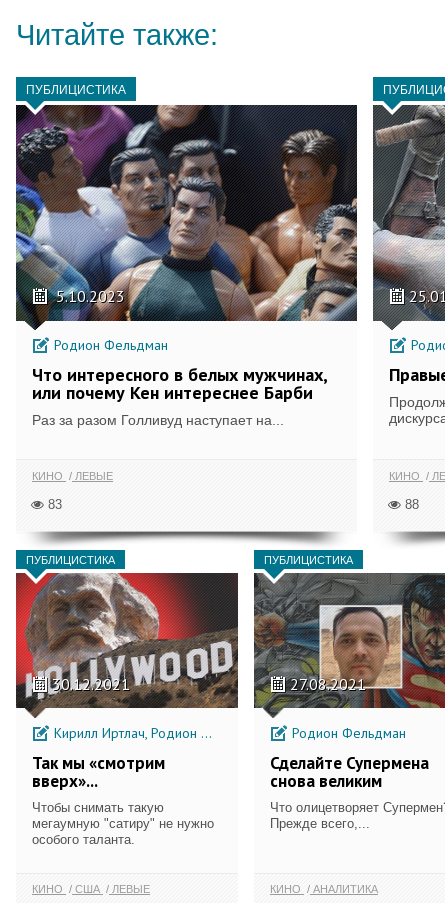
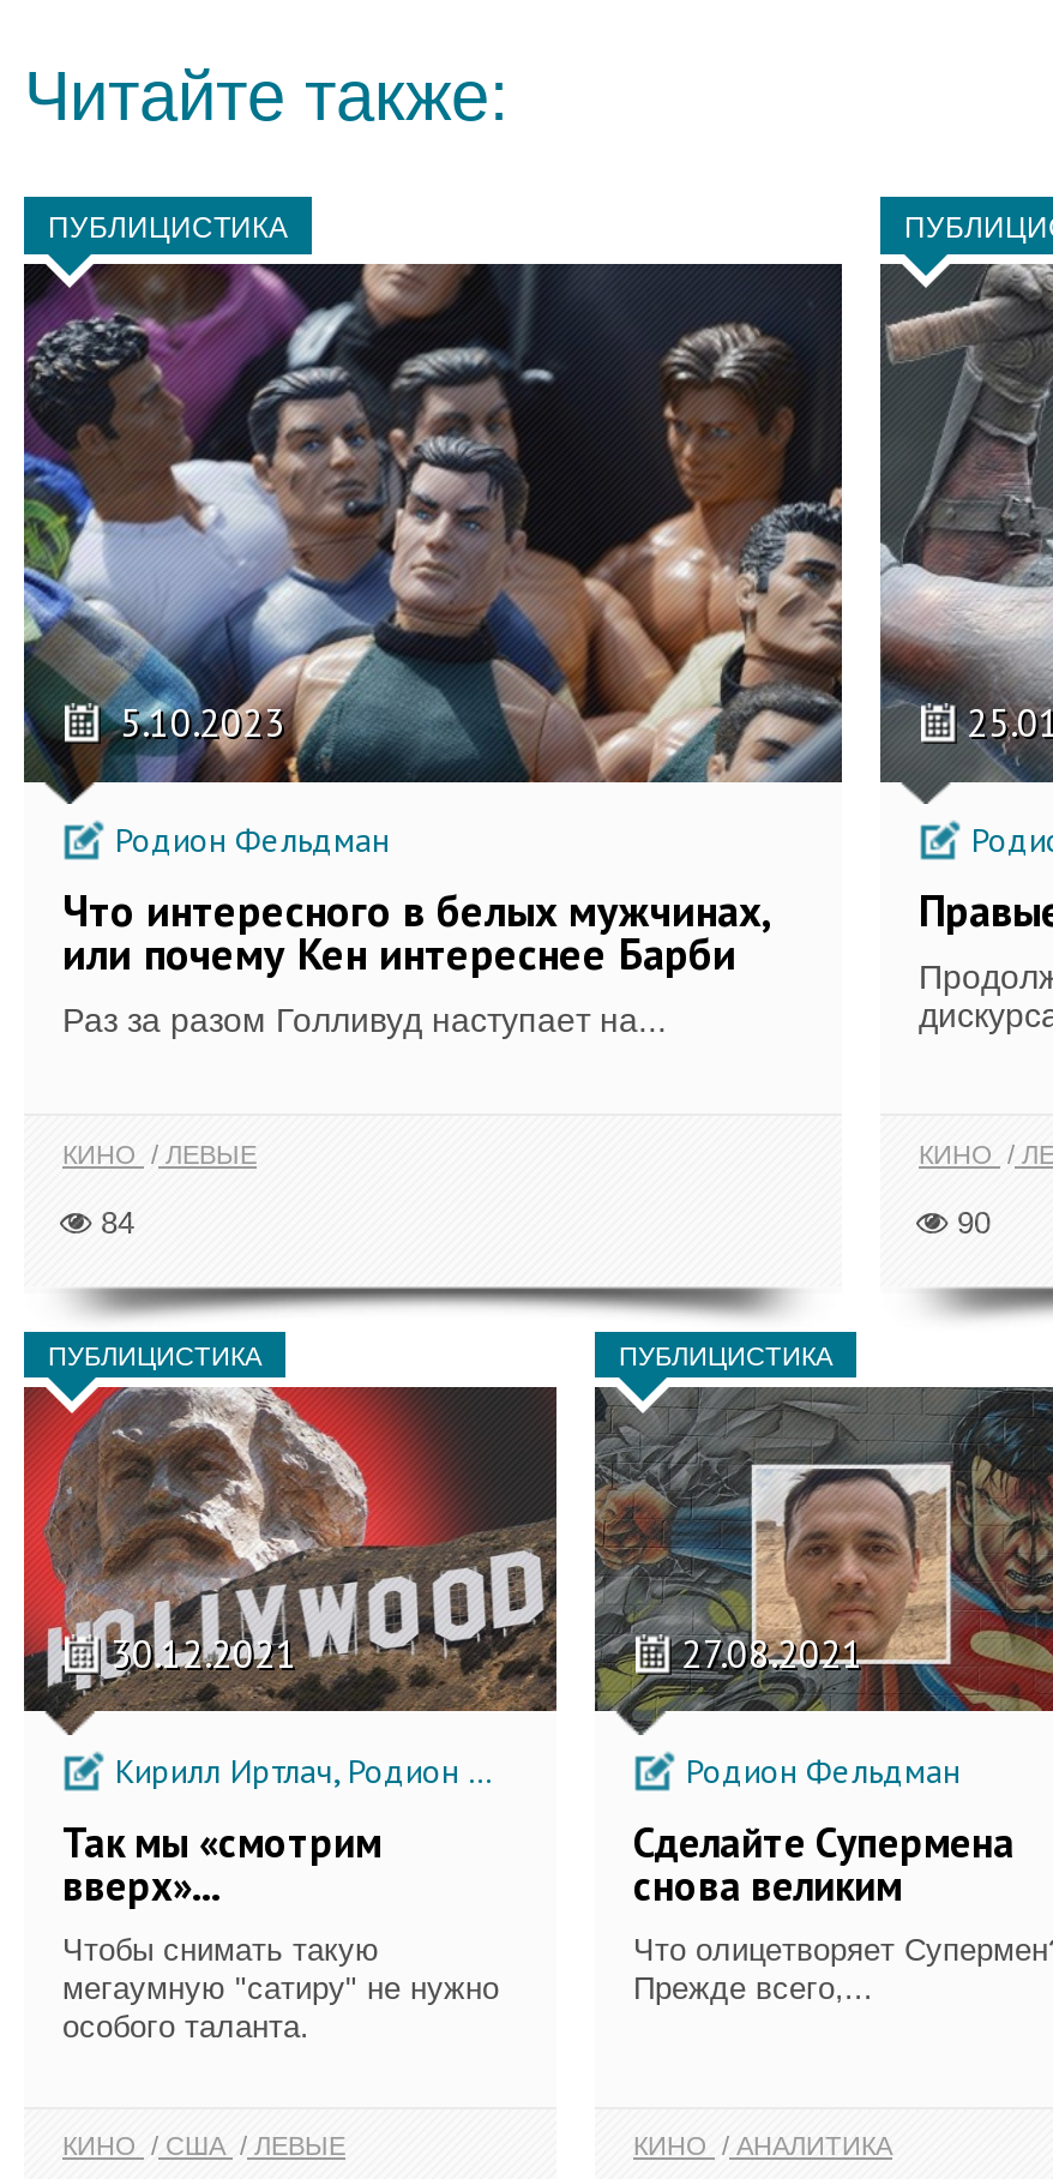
- 83
+ 84

- 88
+ 90
